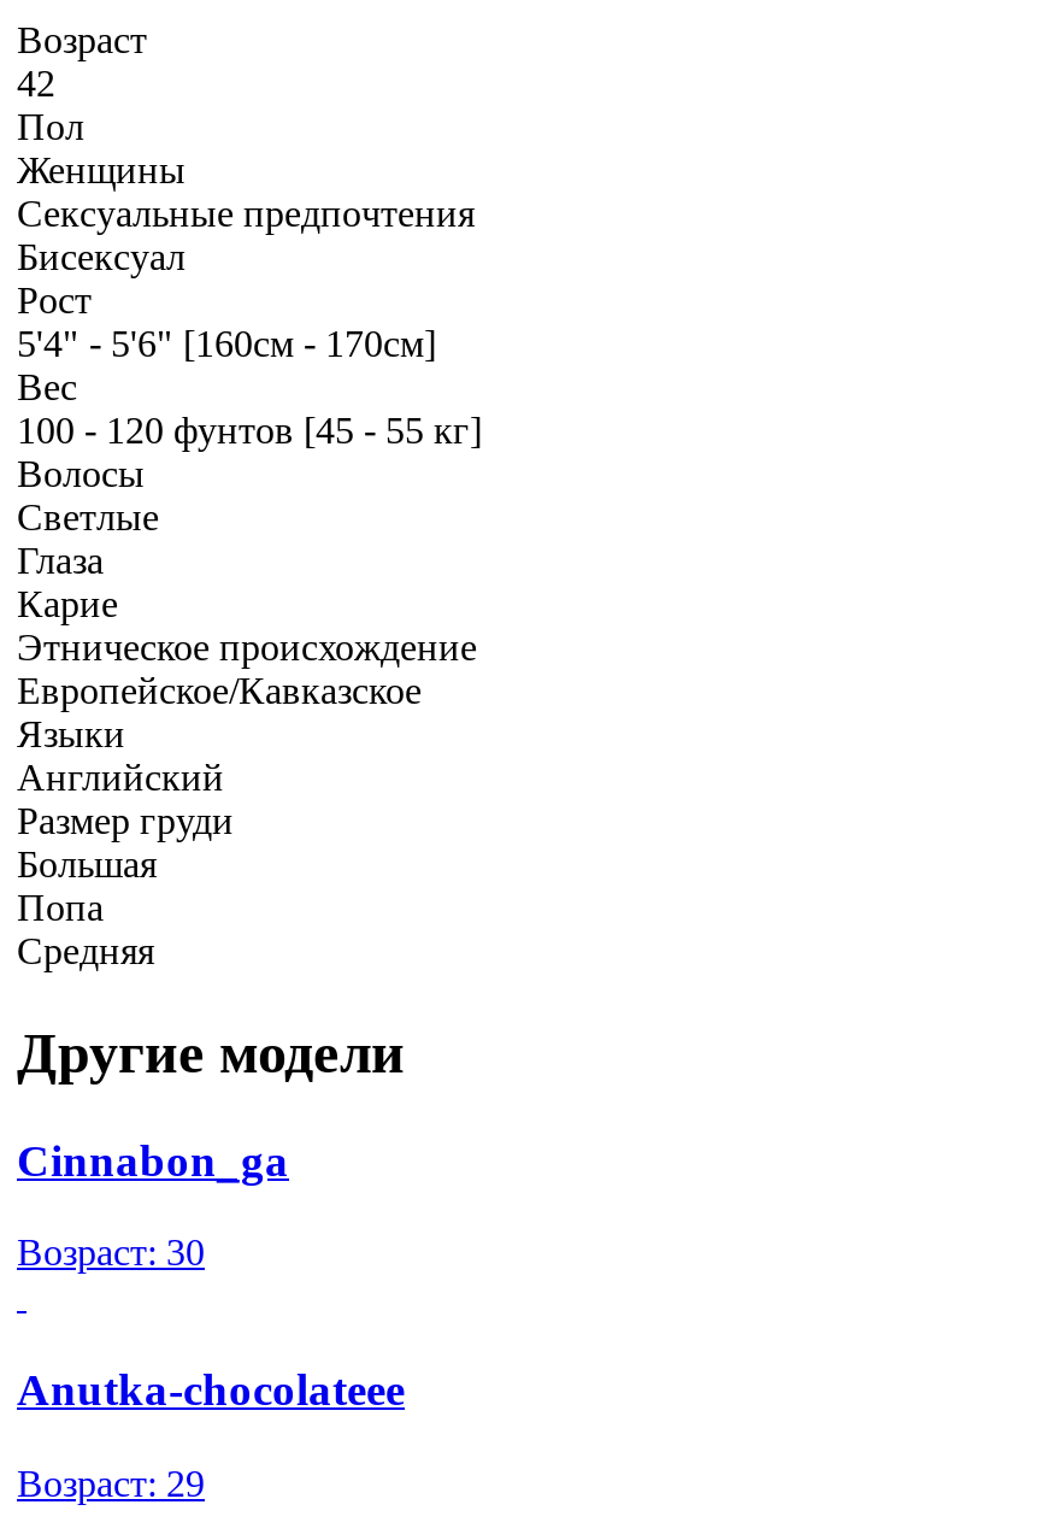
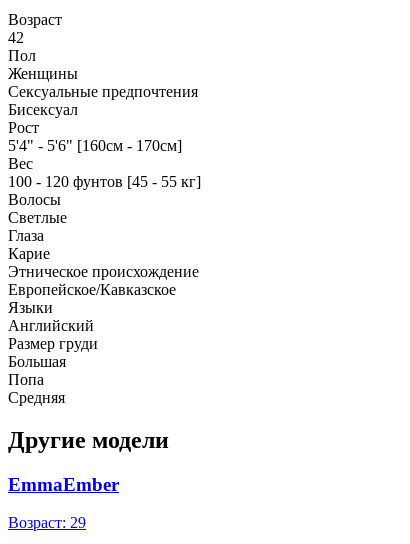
- Cinnabon_ga
- Возраст: 30
- Anutka-chocolateee
+ EmmaEmber
